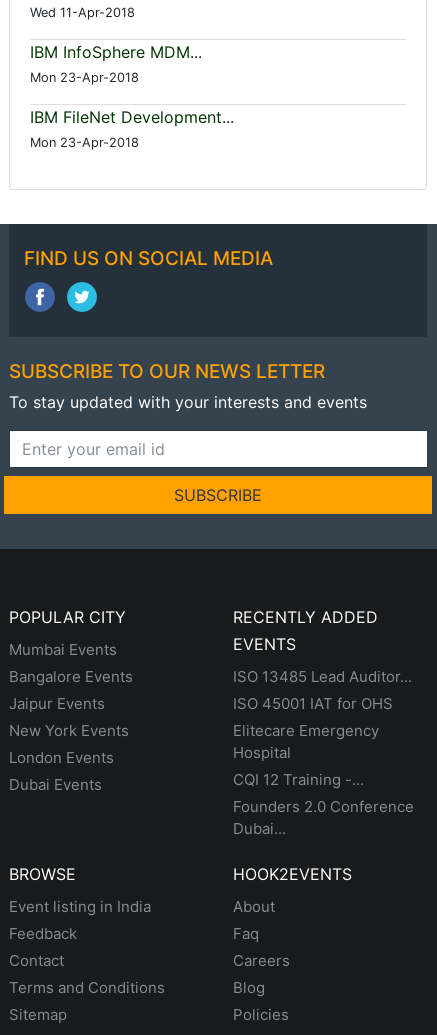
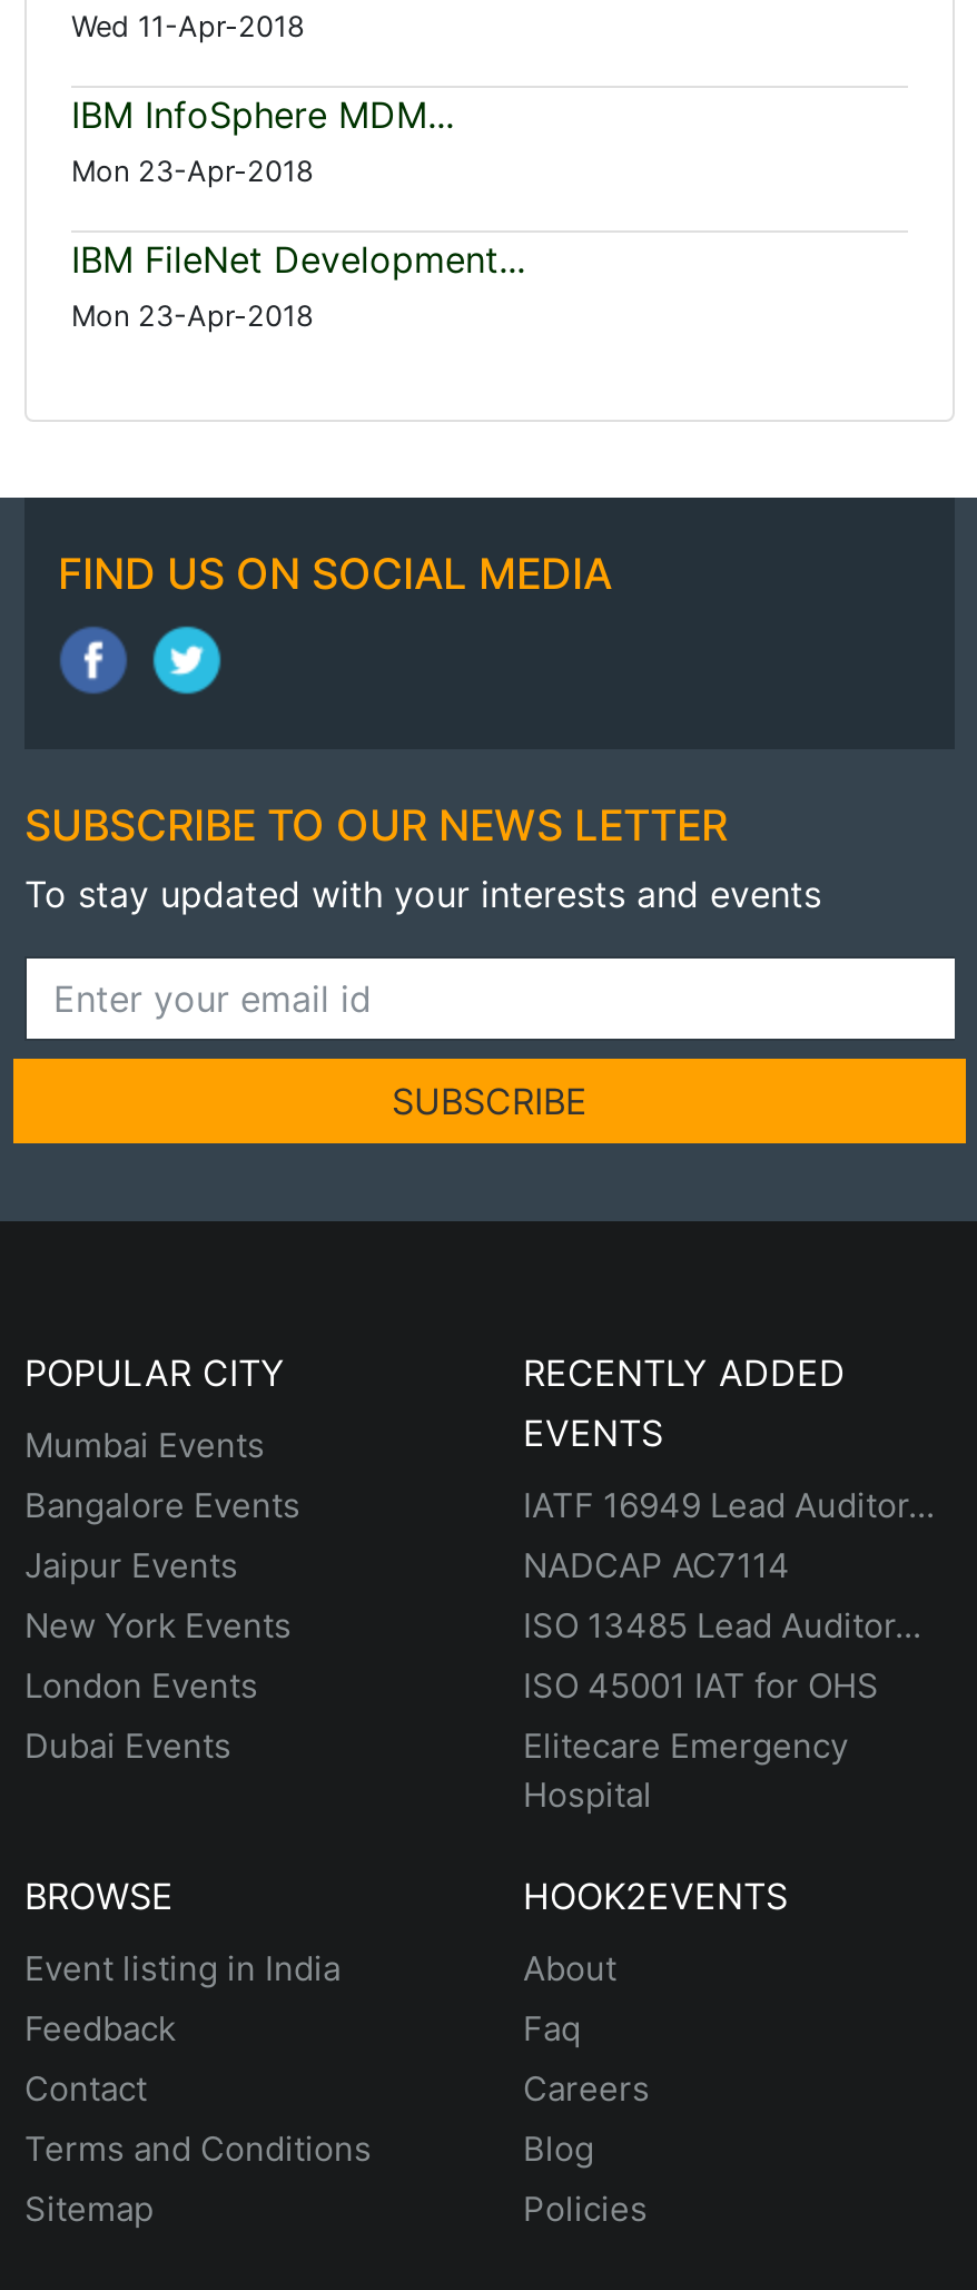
moved down: ISO 13485 Lead Auditor... | ISO 45001 IAT for OHS | Elitecare Emergency | Hospital

+ IATF 16949 Lead Auditor...
+ NADCAP AC7114

- CQI 12 Training -...
- Founders 2.0 Conference
- Dubai...
